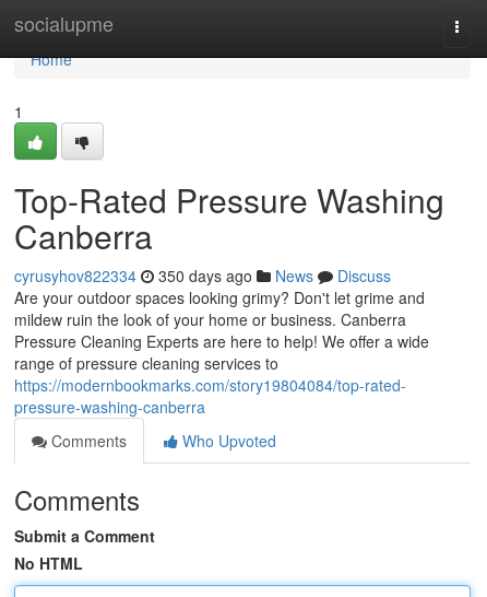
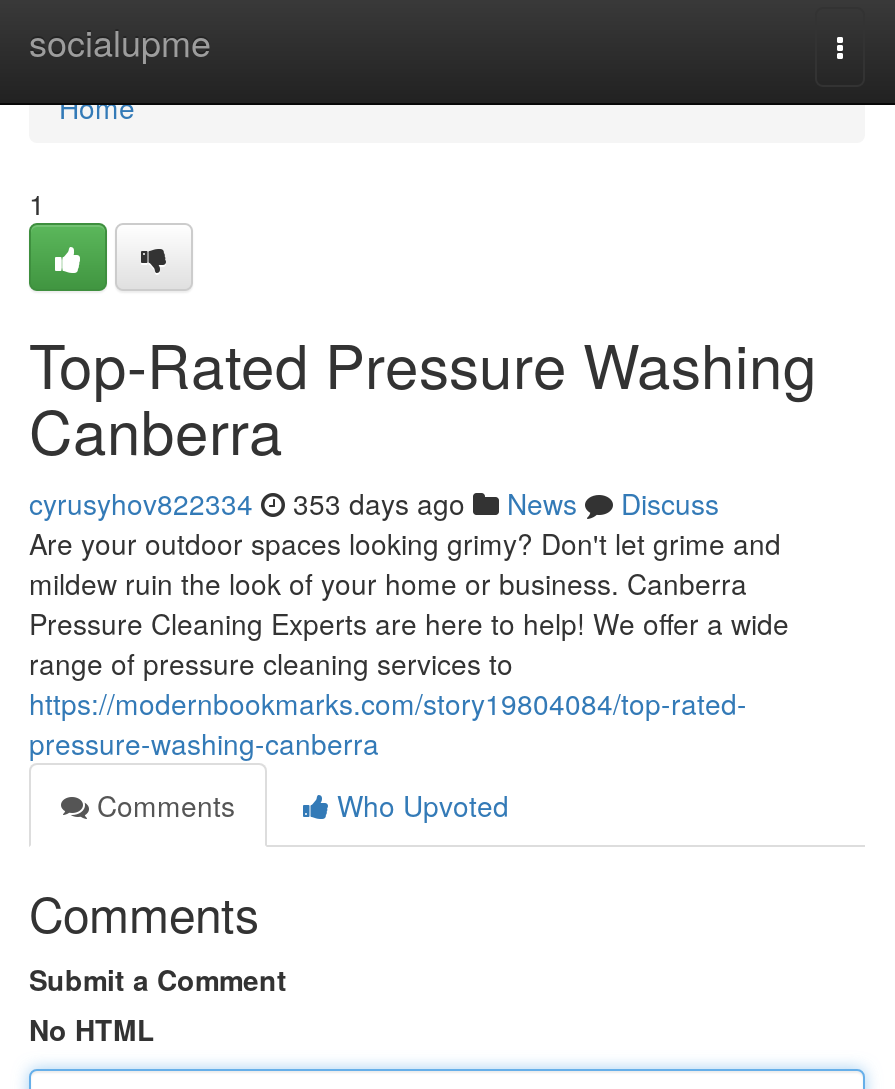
- cyrusyhov822334 350 days ago News Discuss
+ cyrusyhov822334 353 days ago News Discuss
